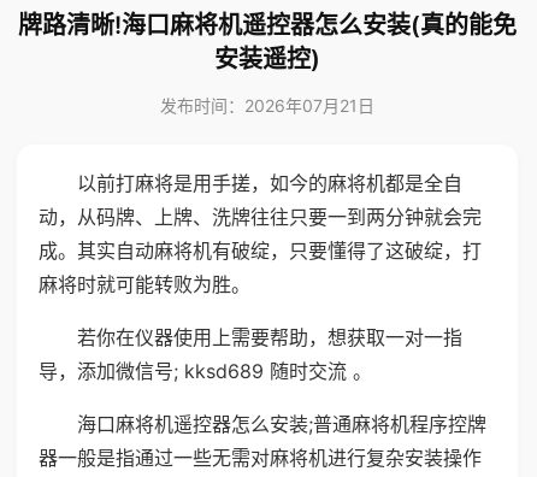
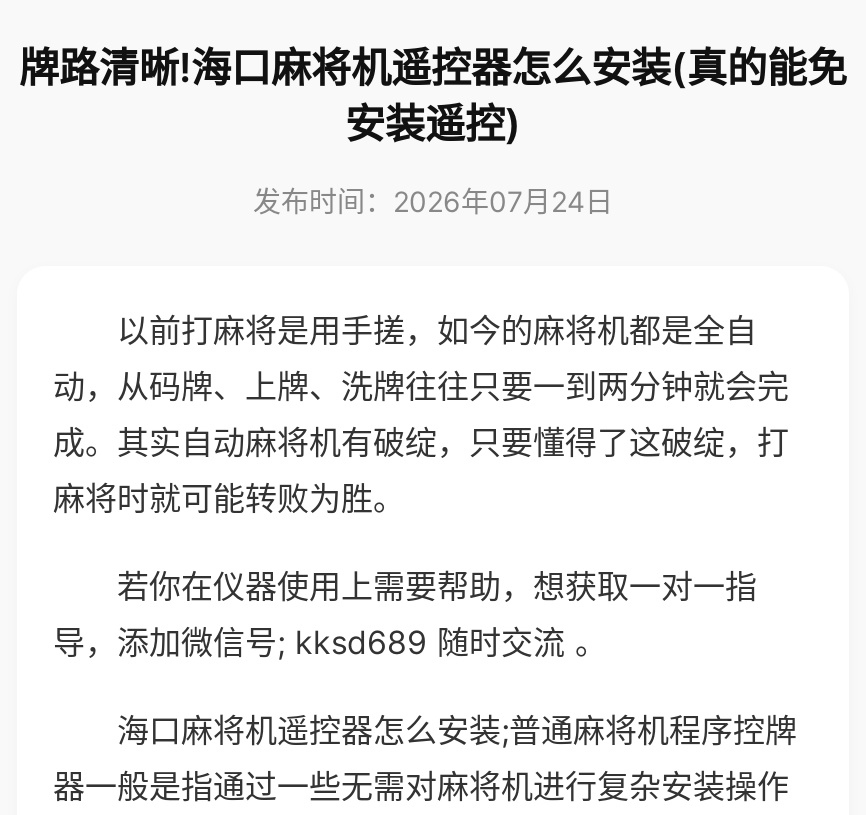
- 发布时间：2026年07月21日
+ 发布时间：2026年07月24日
